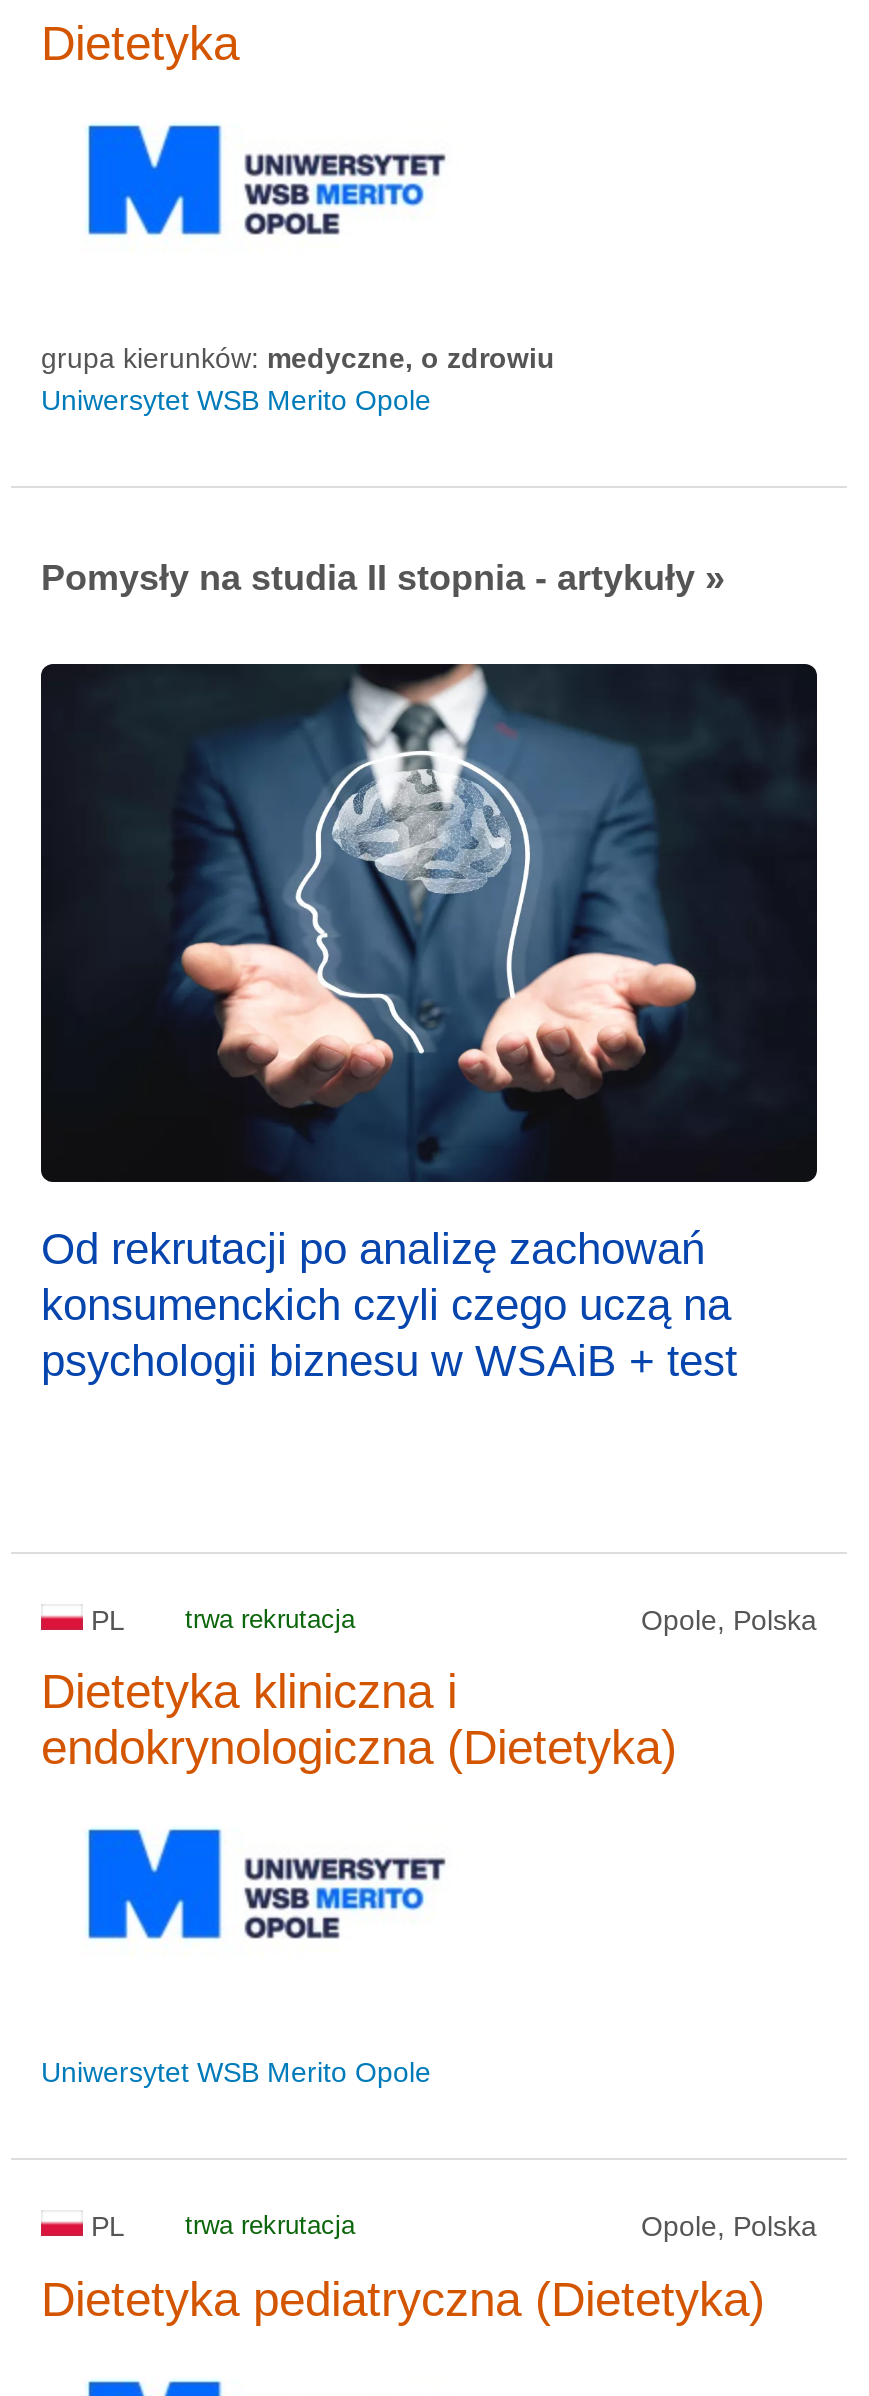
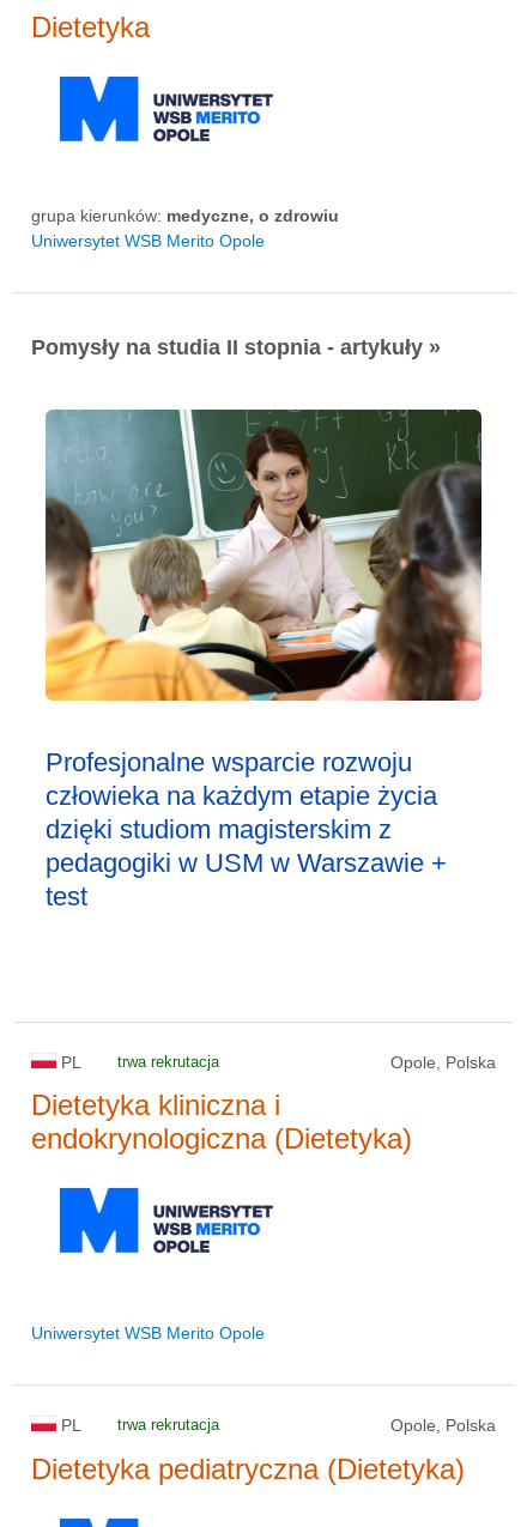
- [image]
- Od rekrutacji po analizę zachowań
- konsumenckich czyli czego uczą na
- psychologii biznesu w WSAiB + test
+ [image]
+ Profesjonalne wsparcie rozwoju
+ człowieka na każdym etapie życia
+ dzięki studiom magisterskim z
+ pedagogiki w USM w Warszawie +
+ test
